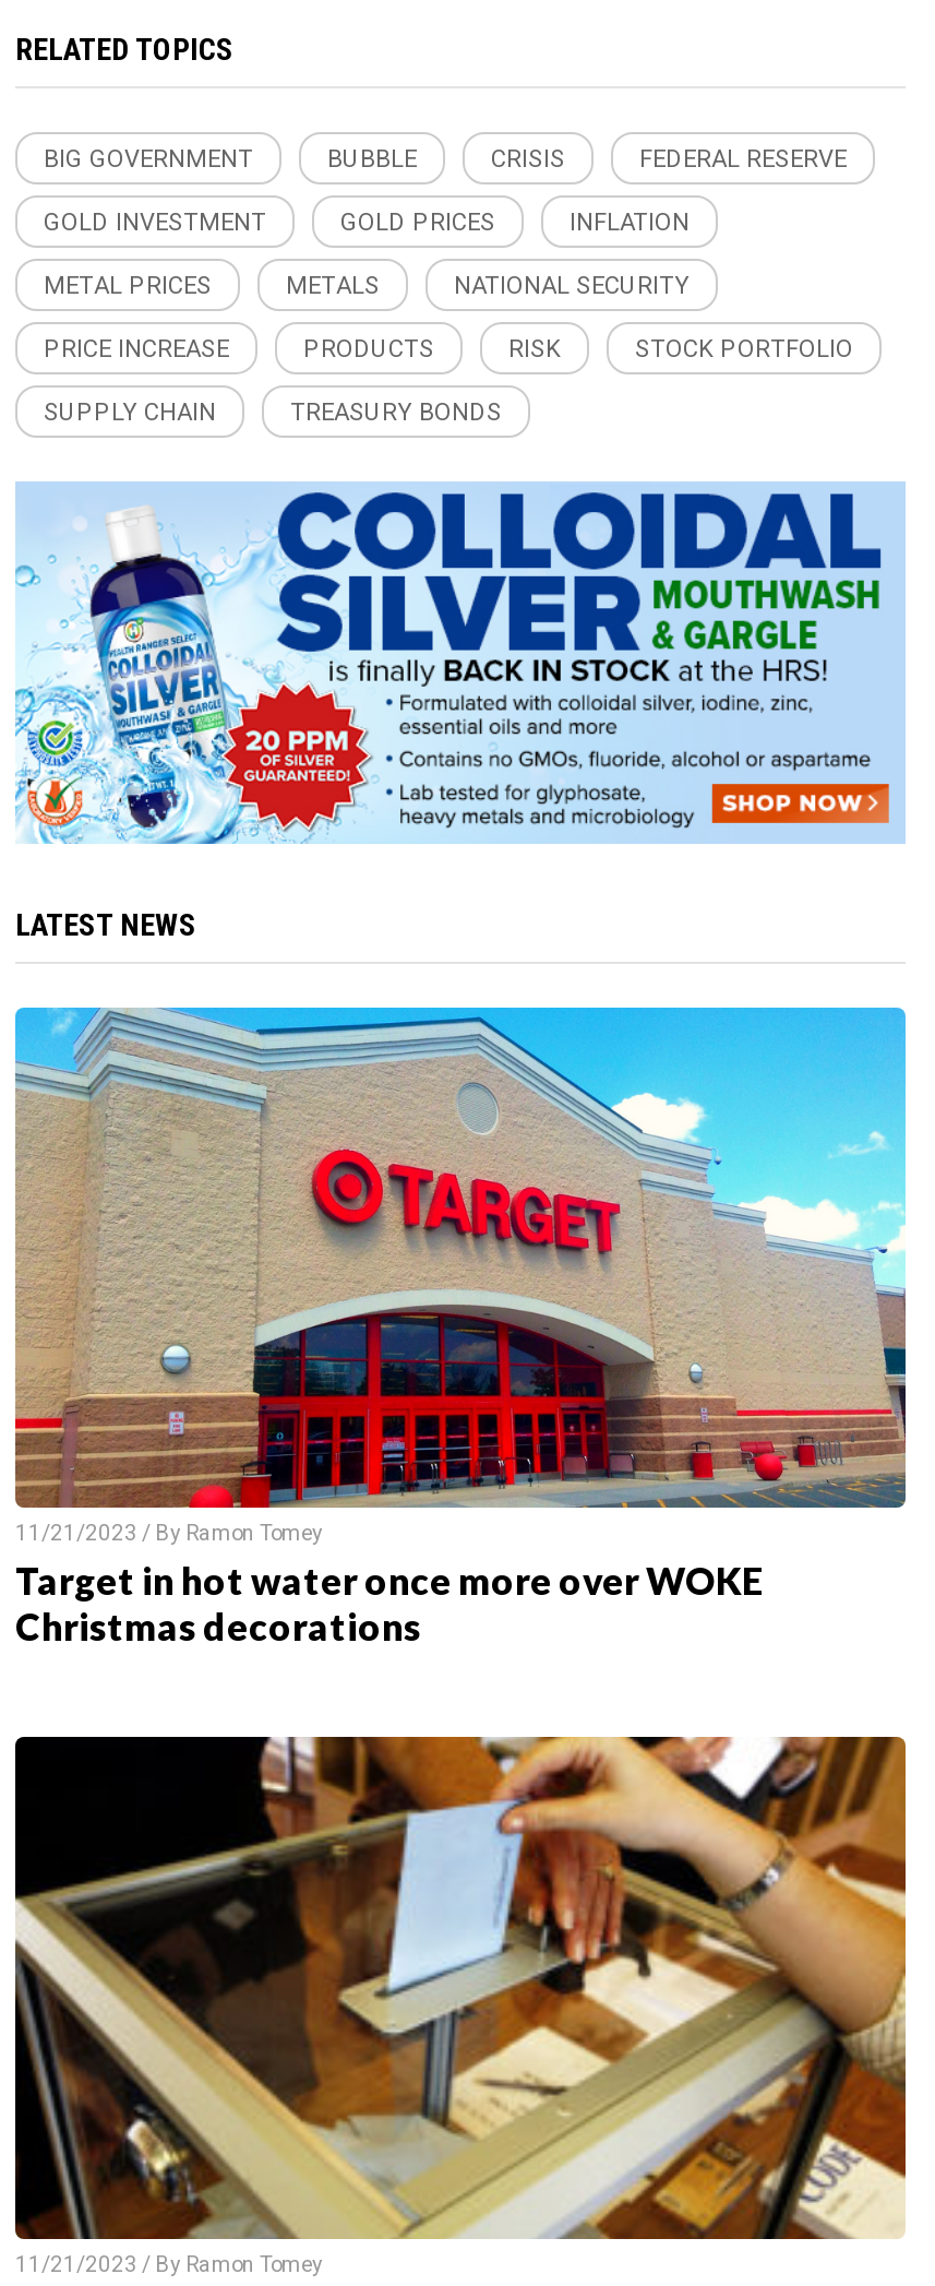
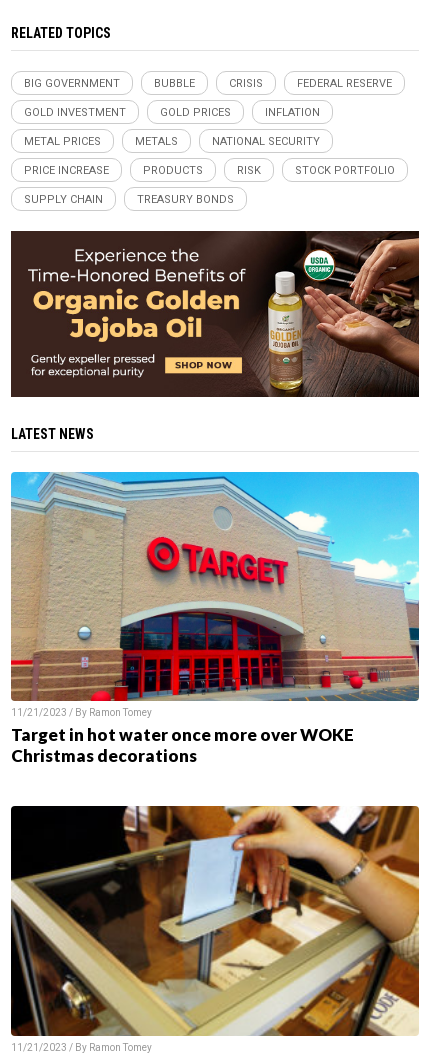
- [image]
+ [image]
